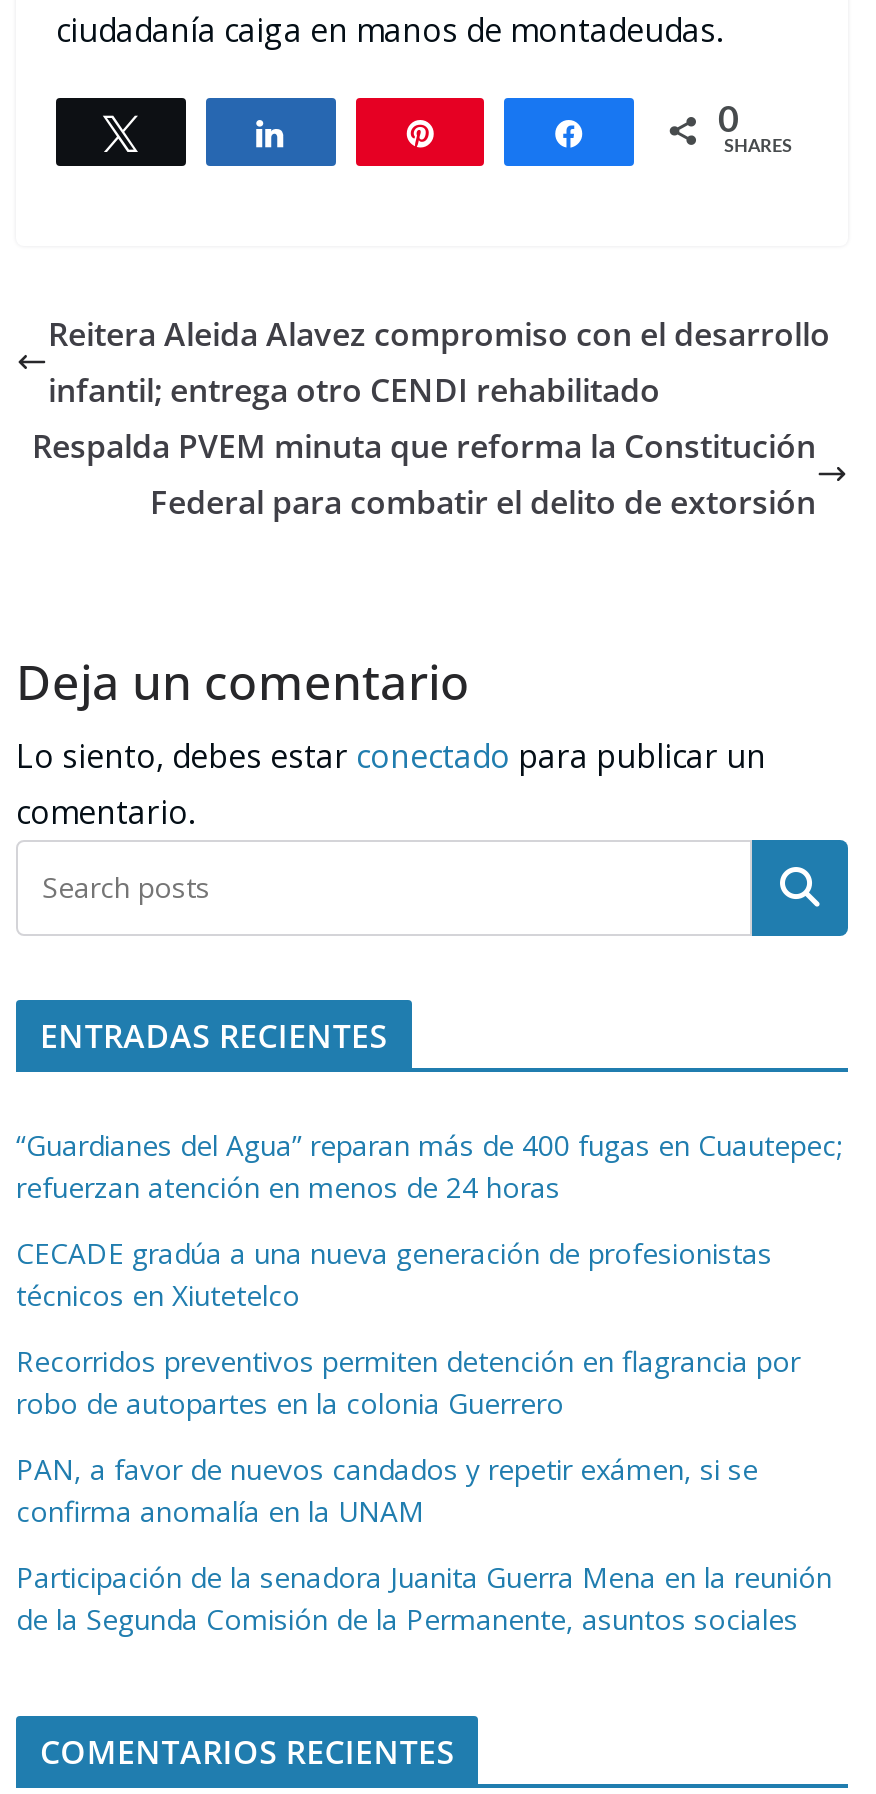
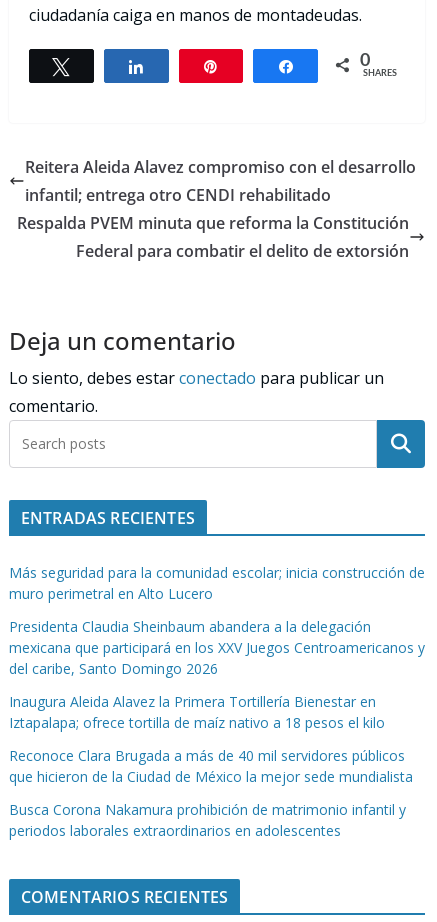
- “Guardianes del Agua” reparan más de 400 fugas en Cuautepec;
- refuerzan atención en menos de 24 horas
+ Más seguridad para la comunidad escolar; inicia construcción de
+ muro perimetral en Alto Lucero

- CECADE gradúa a una nueva generación de profesionistas
- técnicos en Xiutetelco
+ Presidenta Claudia Sheinbaum abandera a la delegación
+ mexicana que participará en los XXV Juegos Centroamericanos y
+ del caribe, Santo Domingo 2026

- Recorridos preventivos permiten detención en flagrancia por
- robo de autopartes en la colonia Guerrero
+ Inaugura Aleida Alavez la Primera Tortillería Bienestar en
+ Iztapalapa; ofrece tortilla de maíz nativo a 18 pesos el kilo

- PAN, a favor de nuevos candados y repetir exámen, si se
- confirma anomalía en la UNAM
+ Reconoce Clara Brugada a más de 40 mil servidores públicos
+ que hicieron de la Ciudad de México la mejor sede mundialista

- Participación de la senadora Juanita Guerra Mena en la reunión
- de la Segunda Comisión de la Permanente, asuntos sociales
+ Busca Corona Nakamura prohibición de matrimonio infantil y
+ periodos laborales extraordinarios en adolescentes
